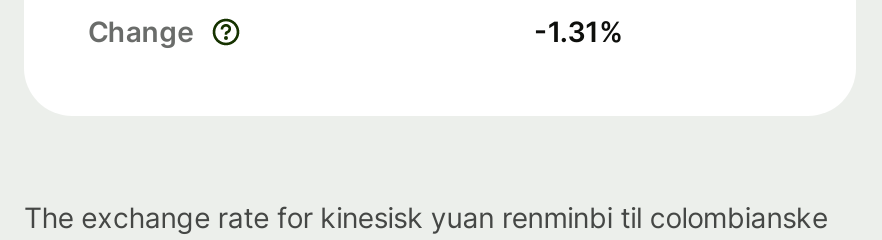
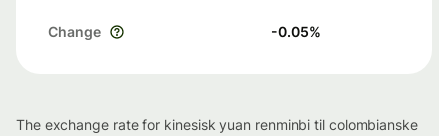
- -1.31%
+ -0.05%
